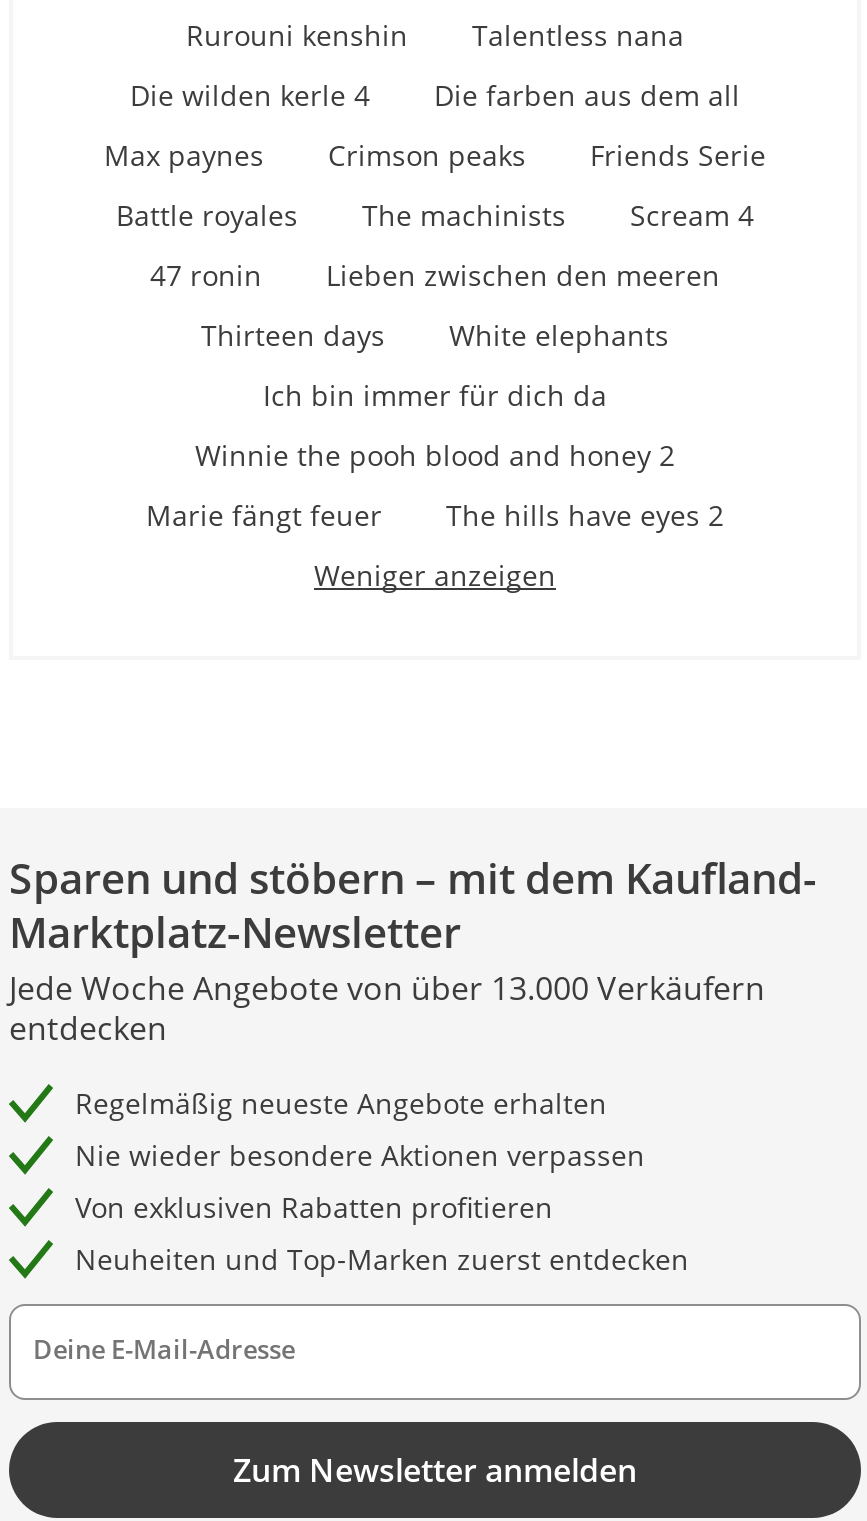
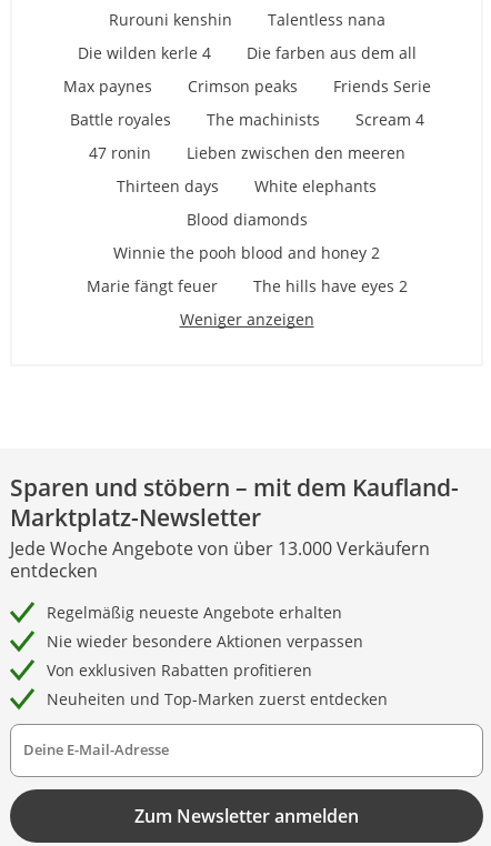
- Ich bin immer für dich da
+ Blood diamonds
